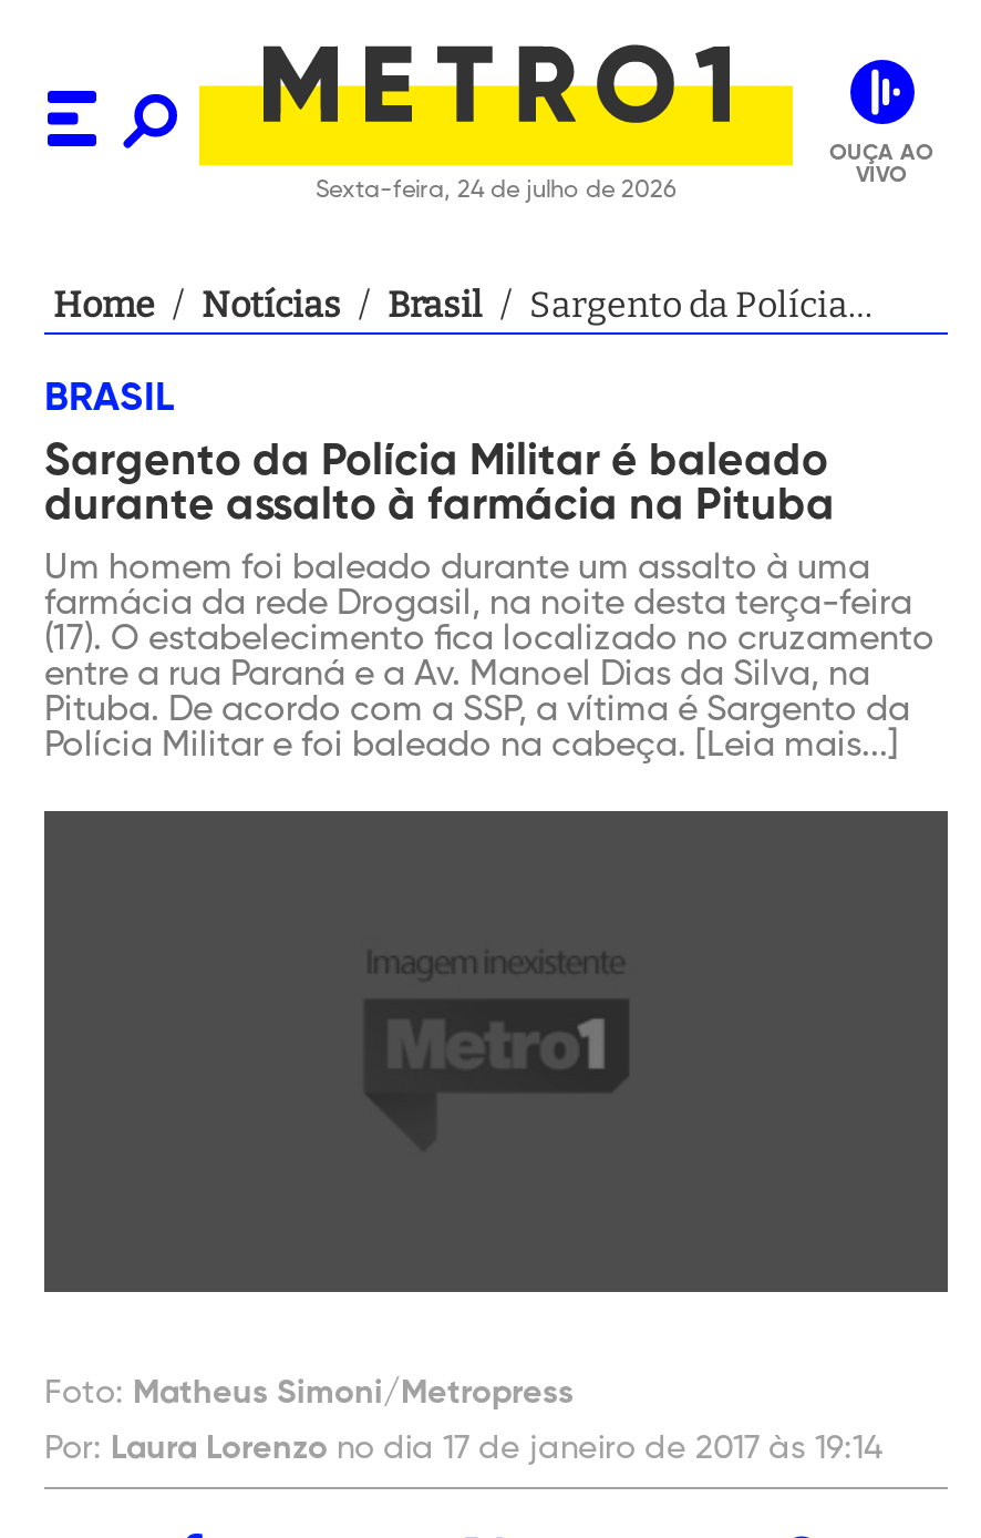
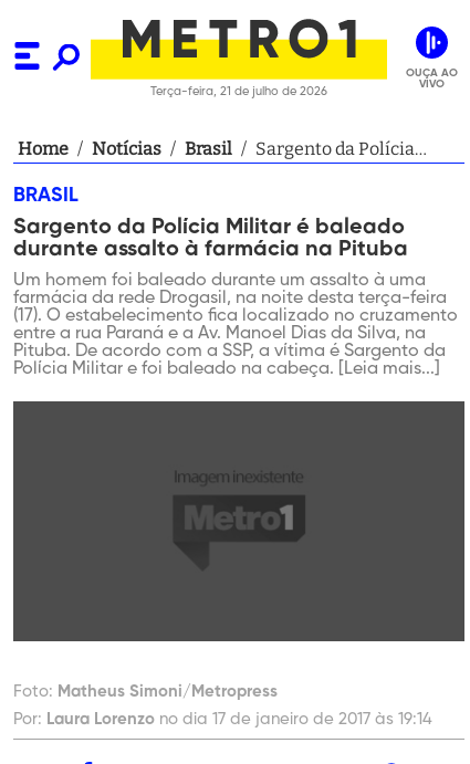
- Sexta-feira, 24 de julho de 2026
+ Terça-feira, 21 de julho de 2026
